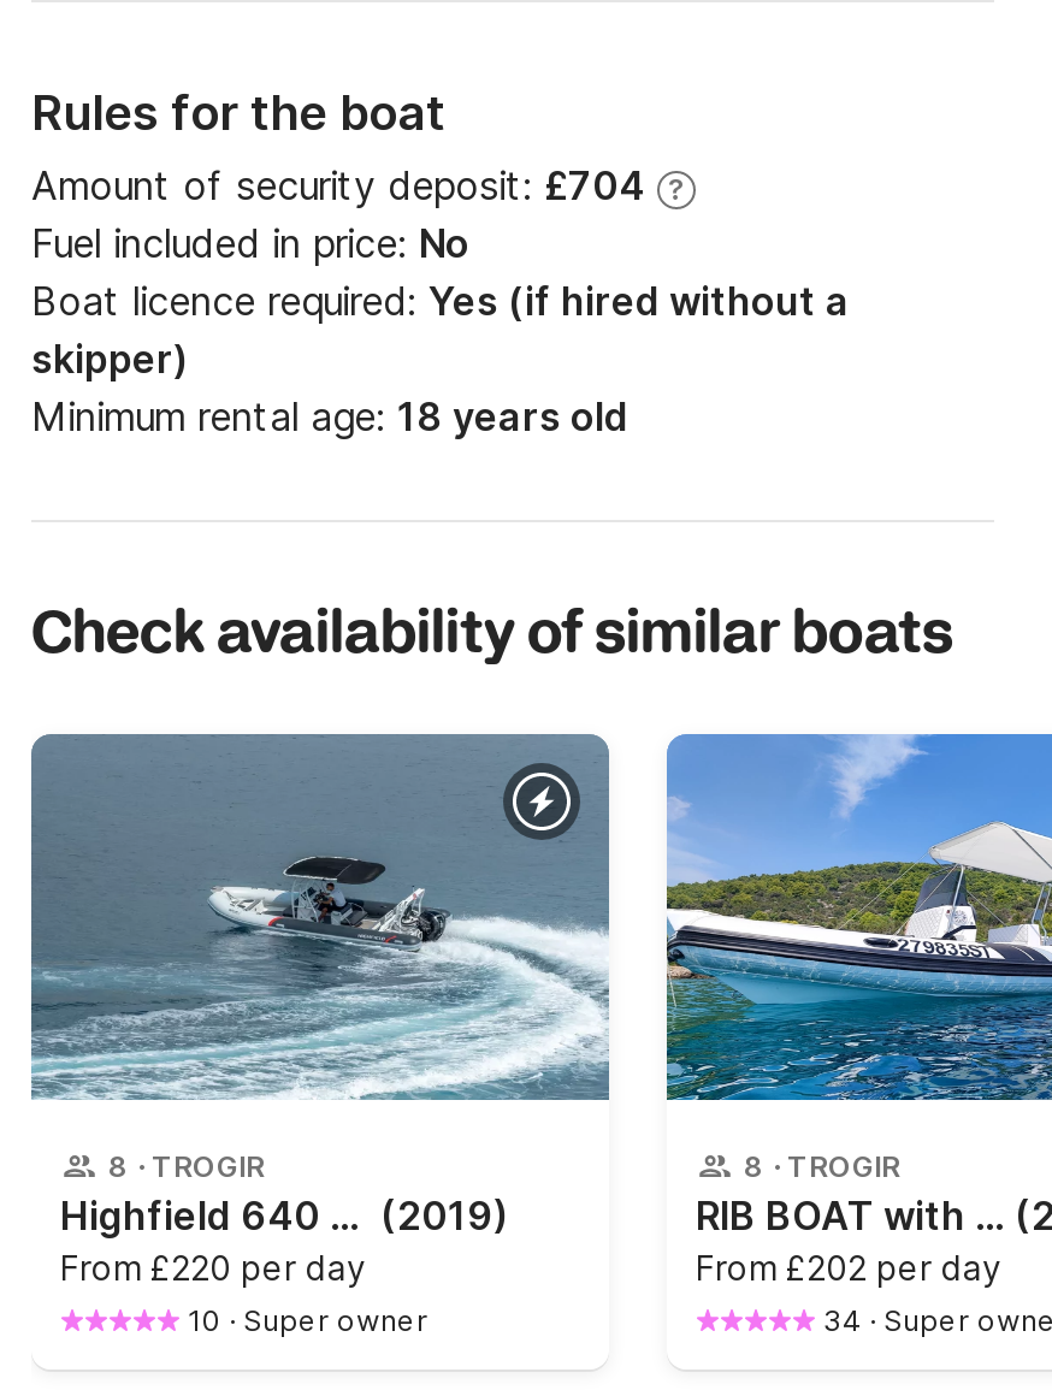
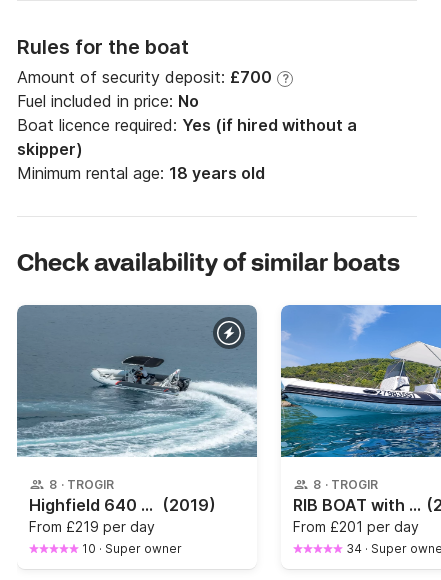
- Amount of security deposit: £704
+ Amount of security deposit: £700

- From £220 per day
+ From £219 per day

- From £202 per day
+ From £201 per day
